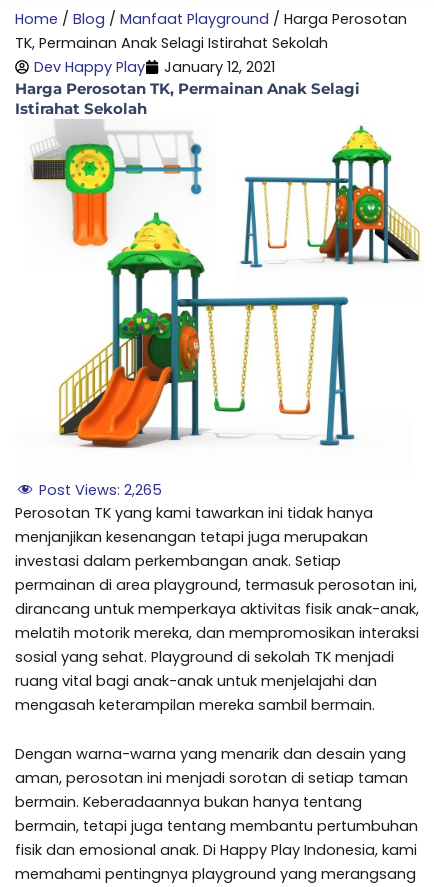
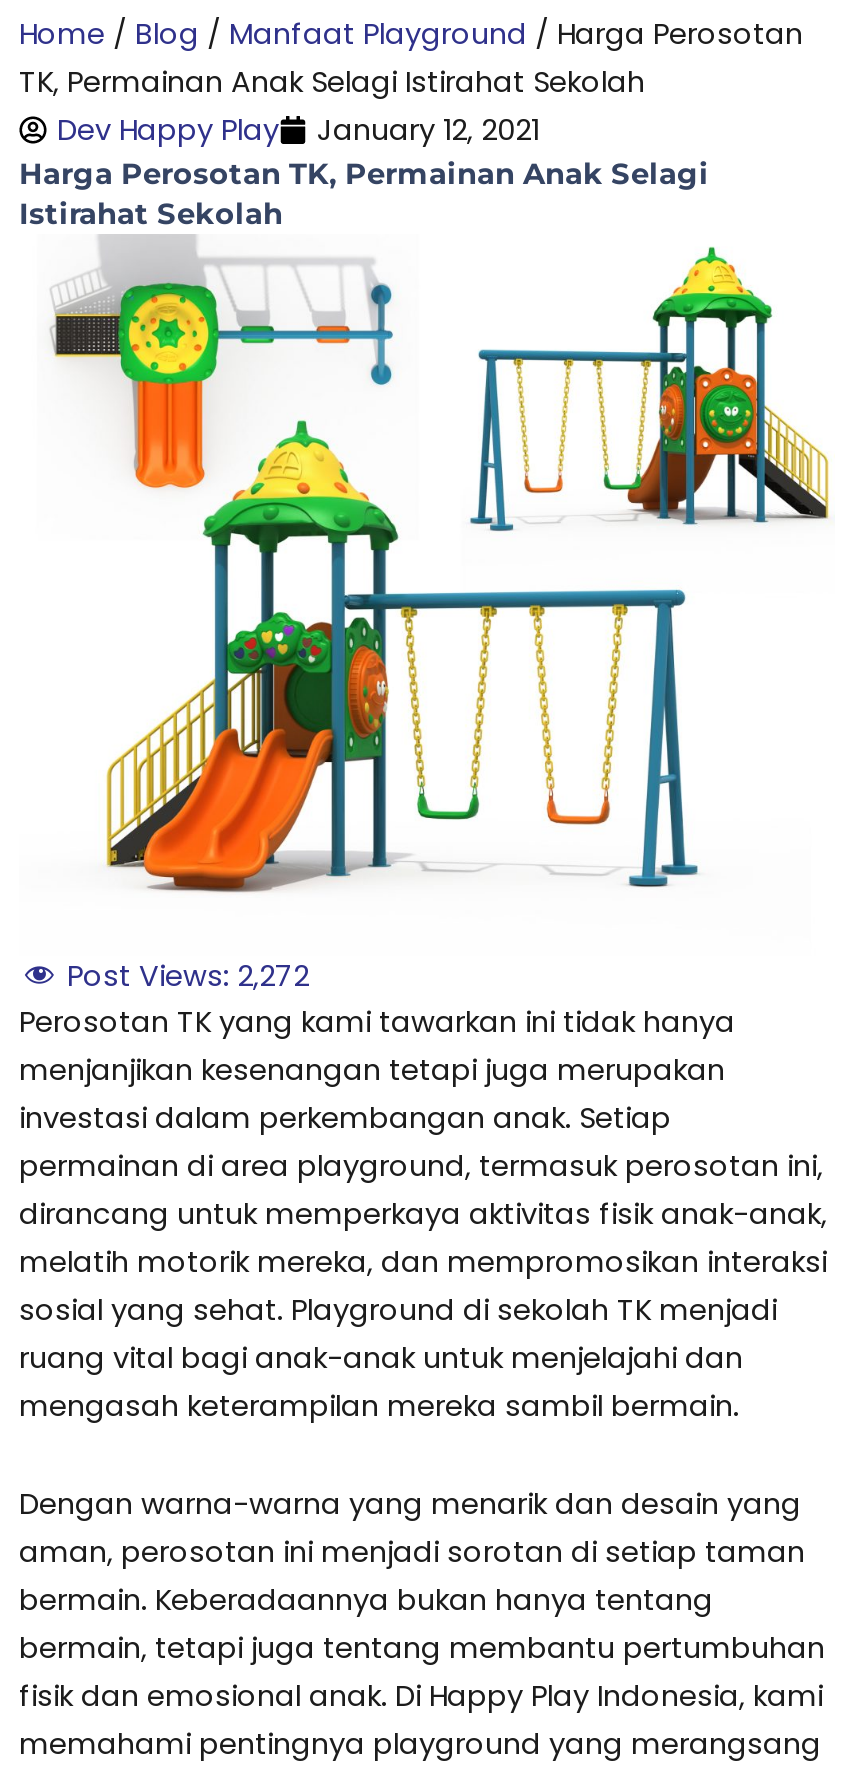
- Post Views: 2,265
+ Post Views: 2,272
